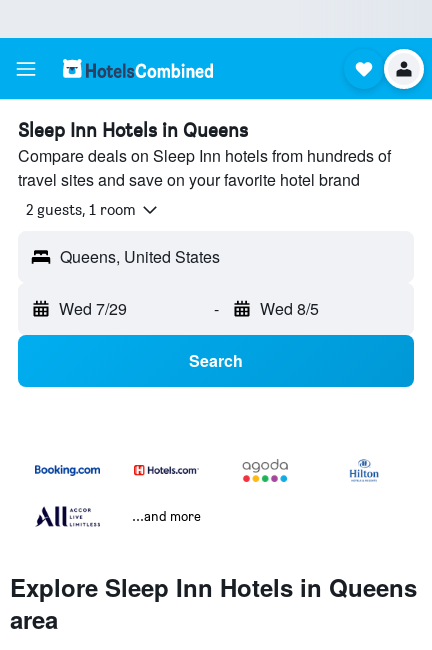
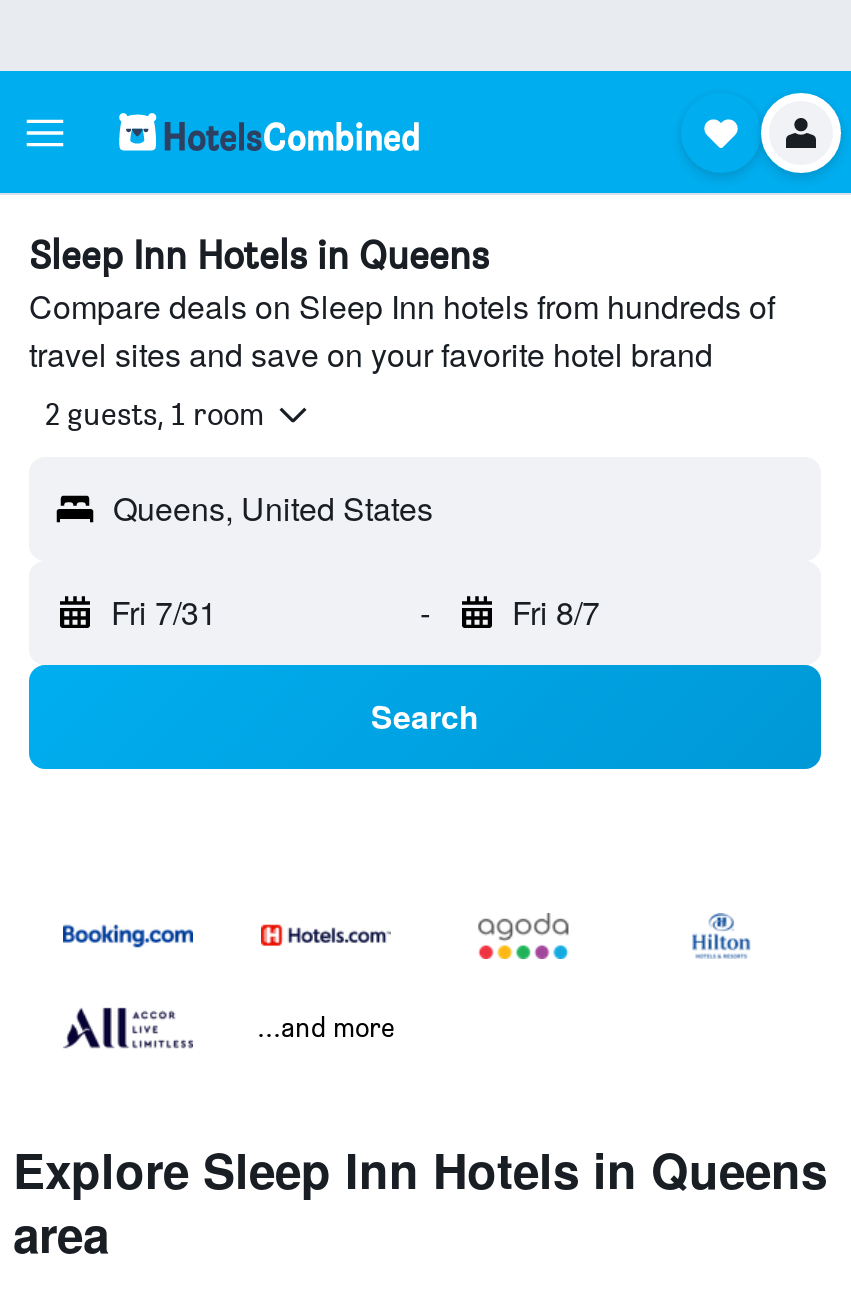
- Wed 7/29
+ Fri 7/31

- Wed 8/5
+ Fri 8/7
